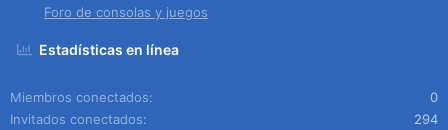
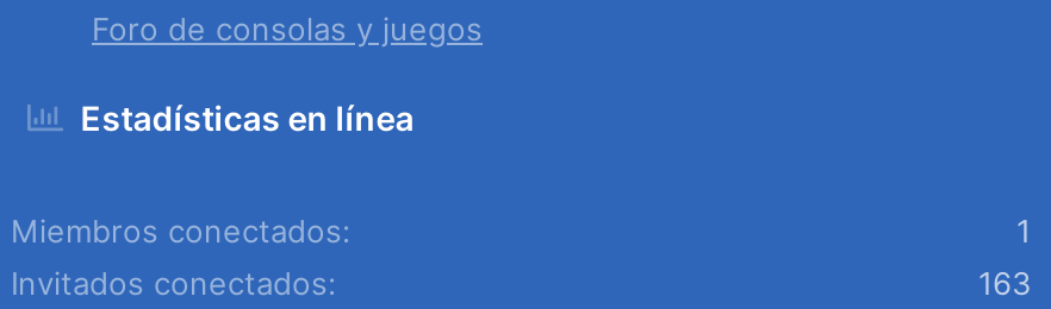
- 0
+ 1

- 294
+ 163
